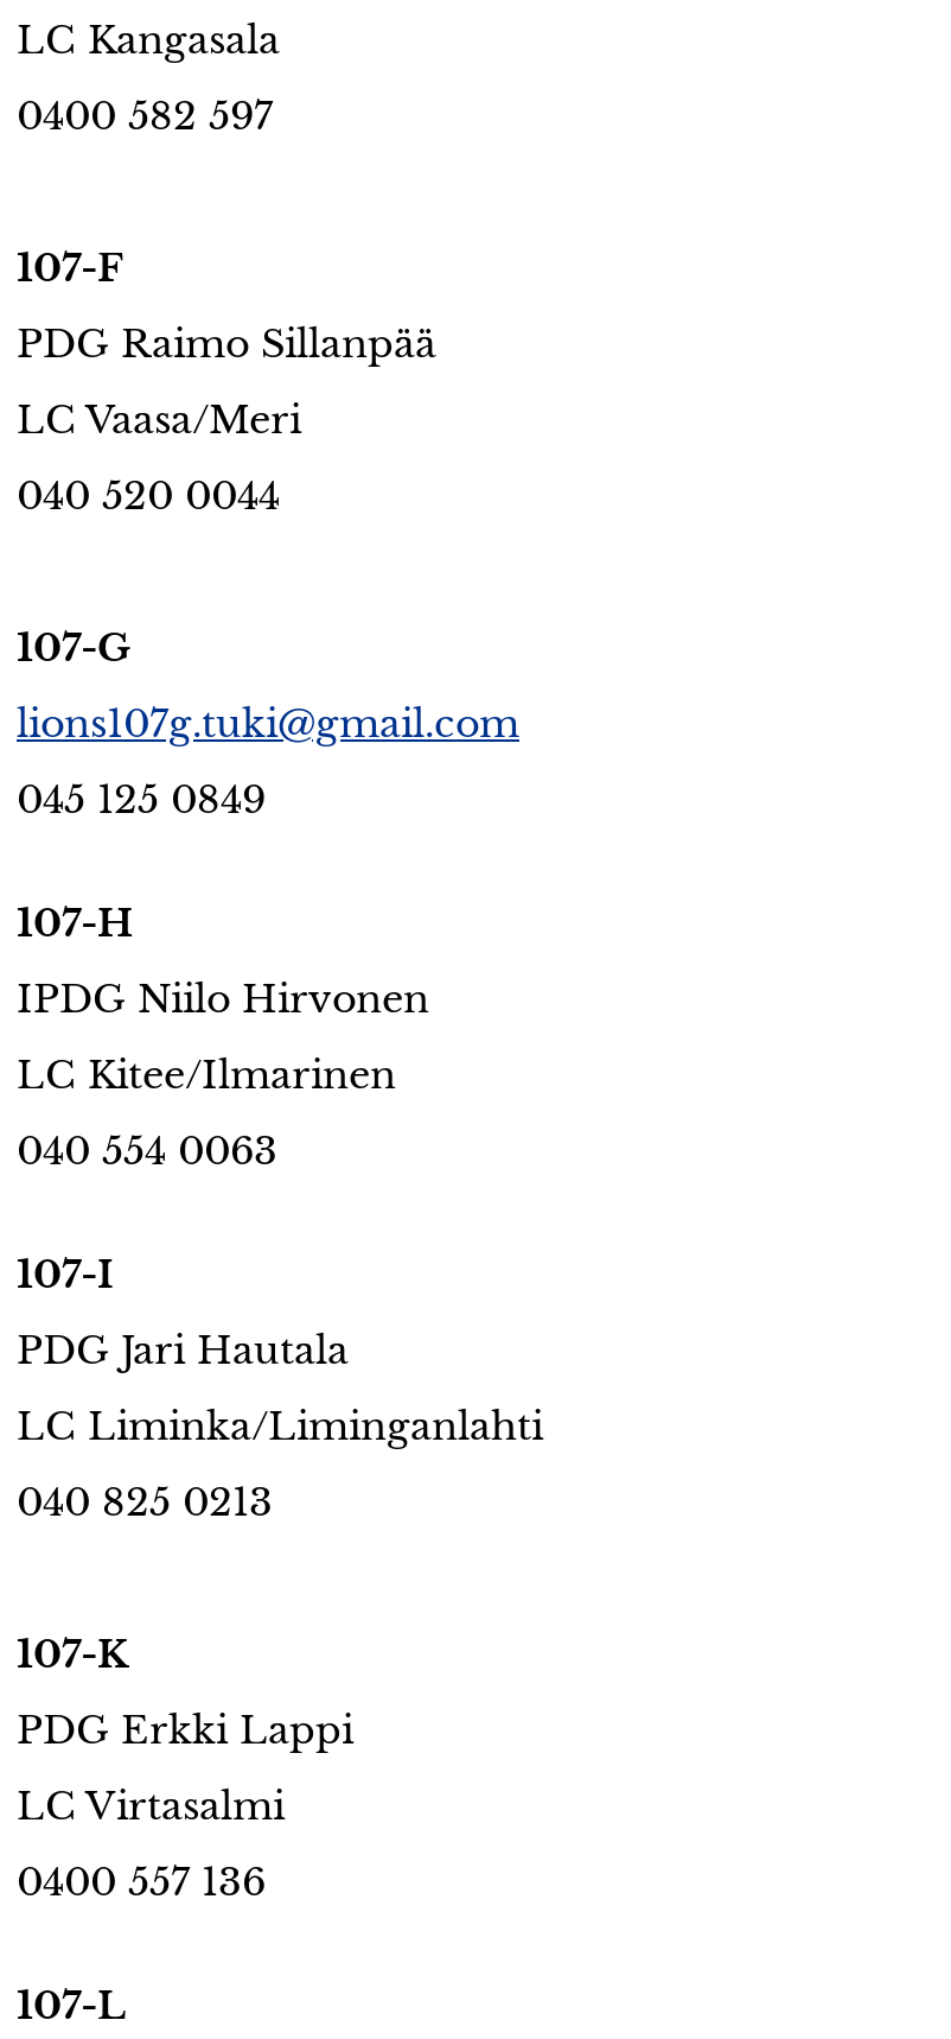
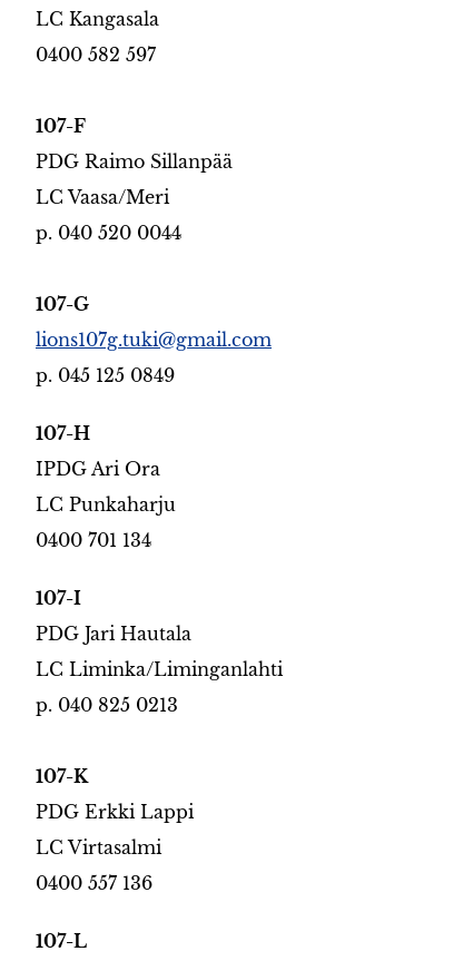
- 040 520 0044
+ p. 040 520 0044

- 045 125 0849
+ p. 045 125 0849

- IPDG Niilo Hirvonen
+ IPDG Ari Ora

- LC Kitee/Ilmarinen
+ LC Punkaharju

- 040 554 0063
+ 0400 701 134

- 040 825 0213
+ p. 040 825 0213
